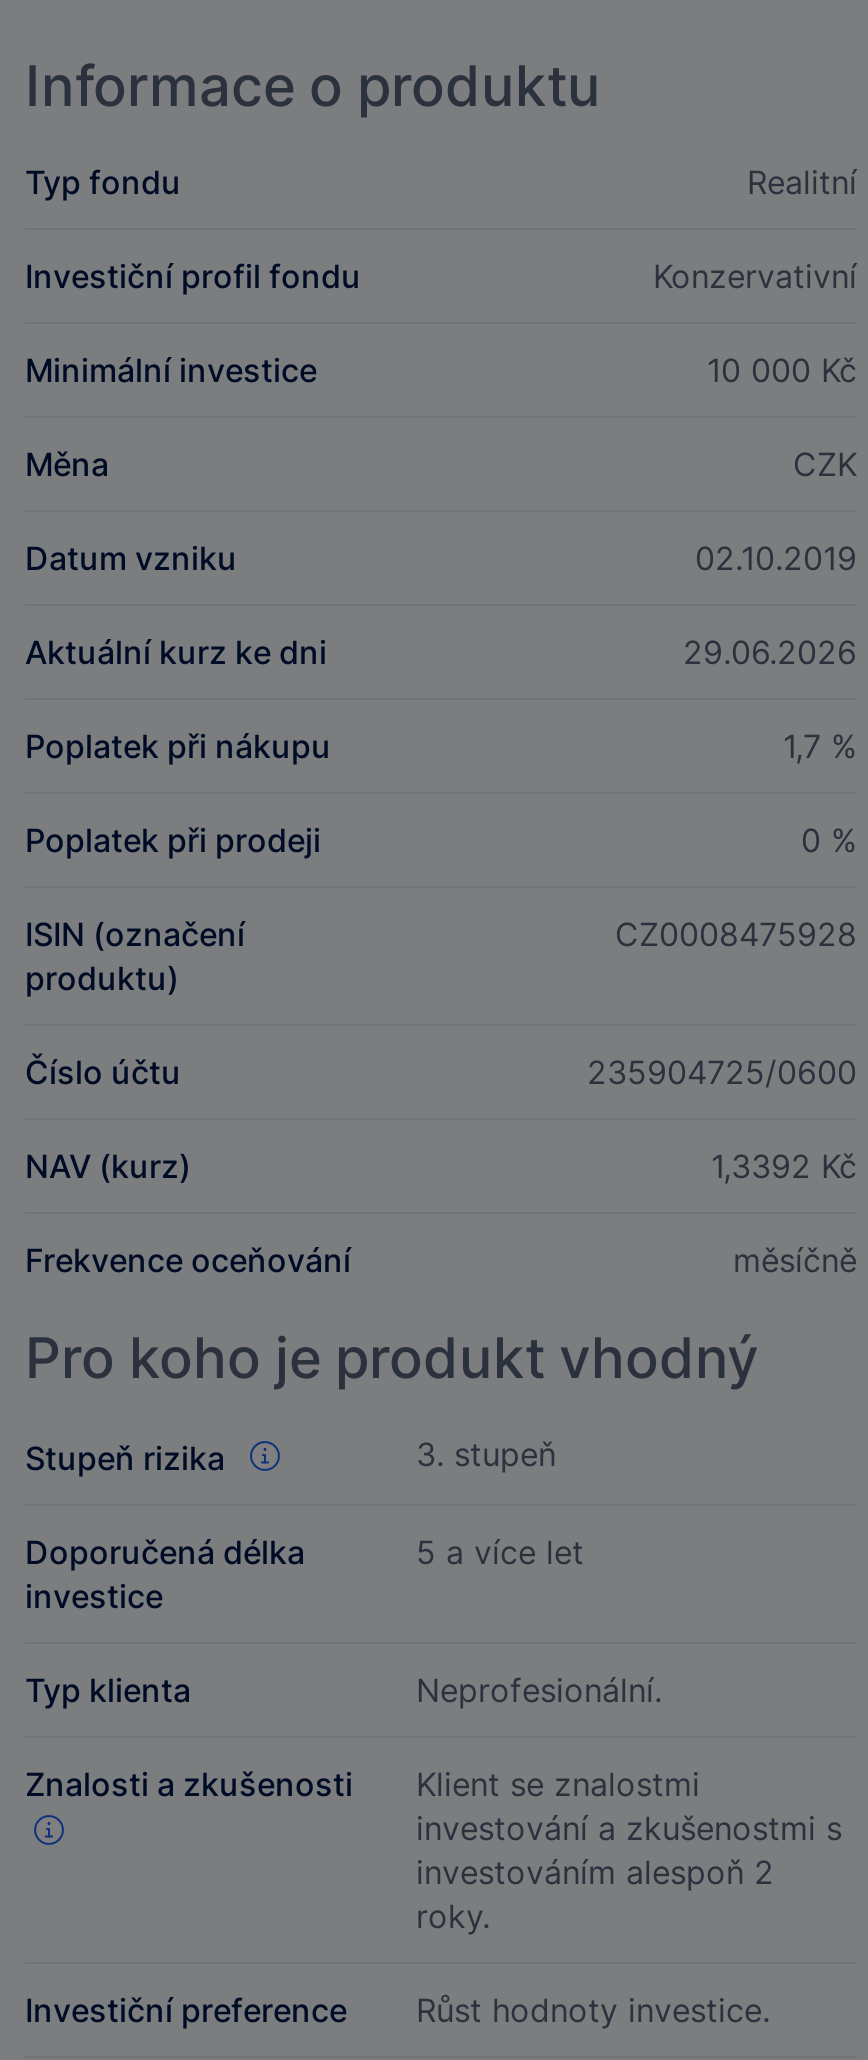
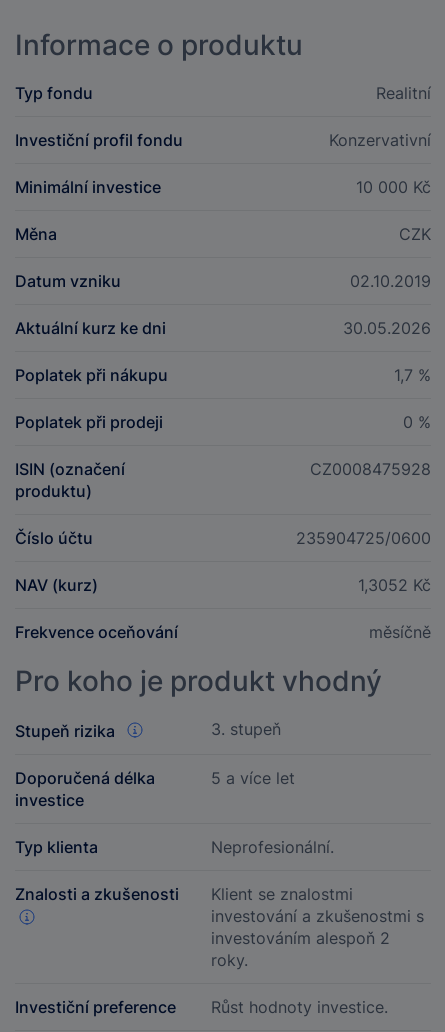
- 29.06.2026
+ 30.05.2026

- 1,3392 Kč
+ 1,3052 Kč
